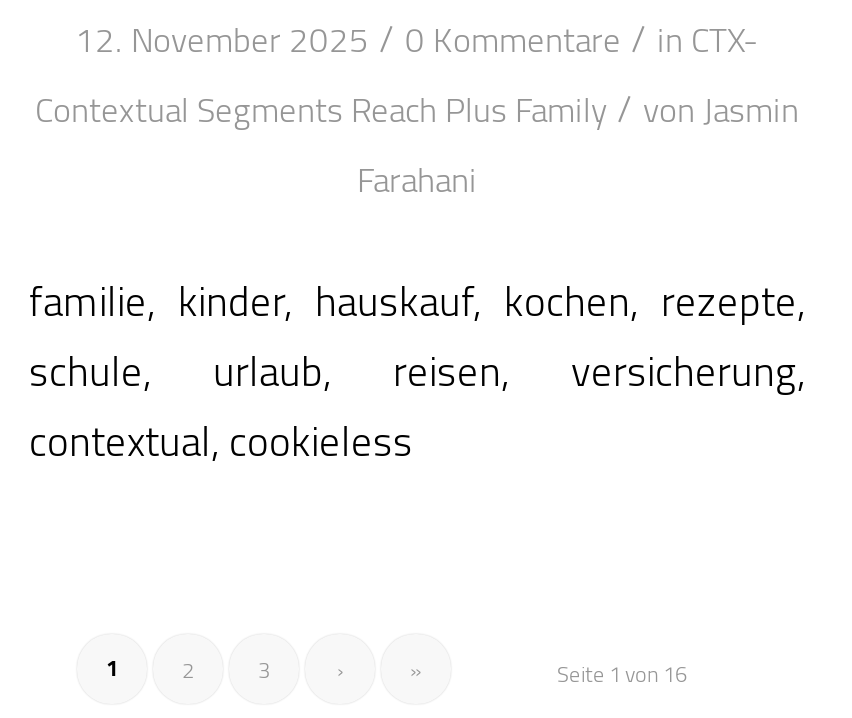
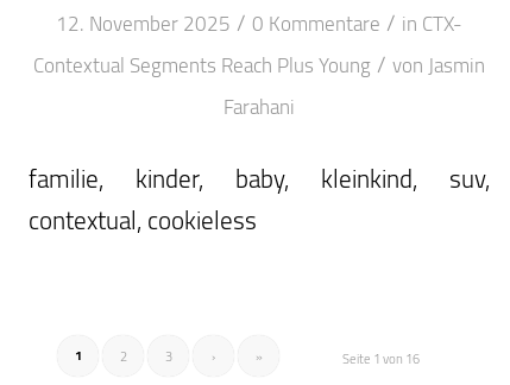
- Contextual Segments Reach Plus Family / von Jasmin
+ Contextual Segments Reach Plus Young / von Jasmin

- familie, kinder, hauskauf, kochen, rezepte,
- schule, urlaub, reisen, versicherung,
+ familie, kinder, baby, kleinkind, suv,
